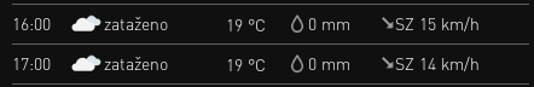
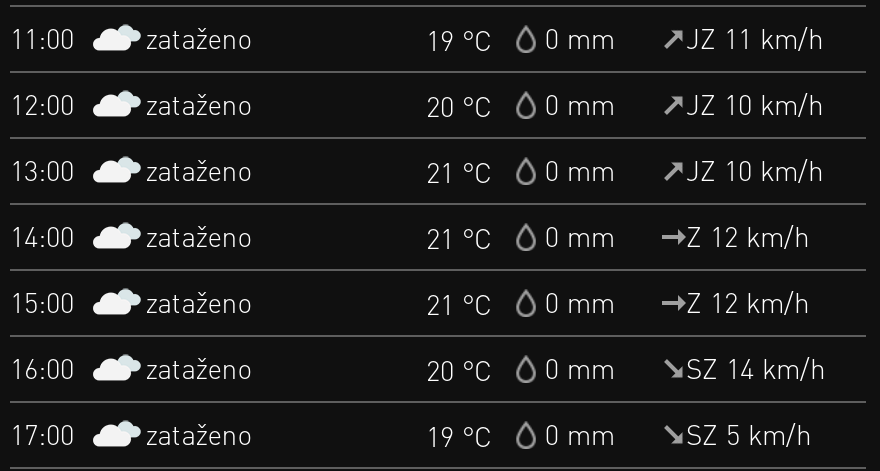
- 16:00
+ 11:00

- SZ 15 km/h
+ JZ 11 km/h
+ 12:00
+ zataženo
+ 20 °C
+ 0 mm
+ JZ 10 km/h
+ 13:00
+ zataženo
+ 21 °C
+ 0 mm
+ JZ 10 km/h
+ 14:00
+ zataženo
+ 21 °C
+ 0 mm
+ Z 12 km/h
+ 15:00
+ zataženo
+ 21 °C
+ 0 mm
+ Z 12 km/h
+ 16:00
+ zataženo
+ 20 °C
+ 0 mm
+ SZ 14 km/h

- SZ 14 km/h
+ SZ 5 km/h
